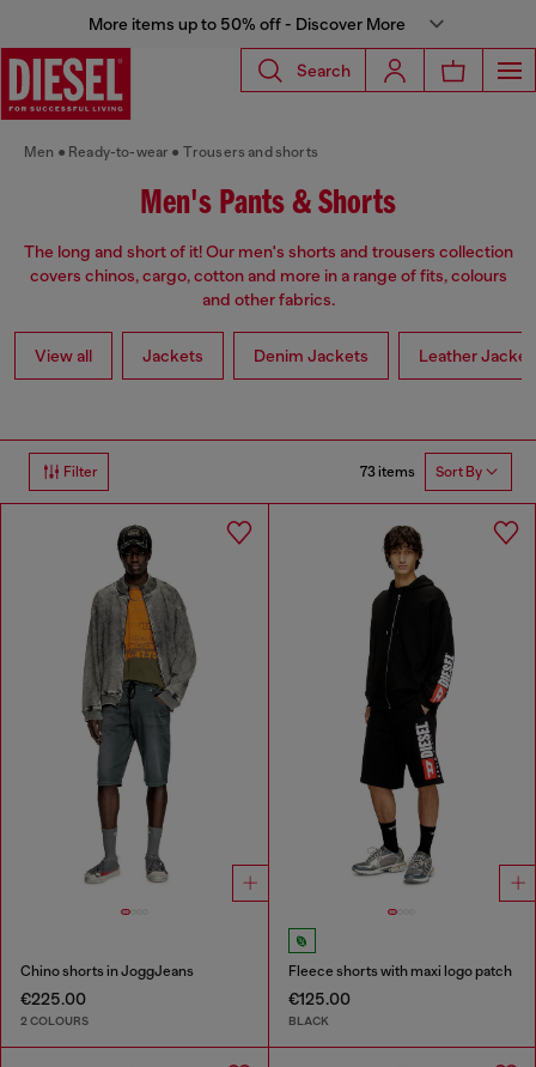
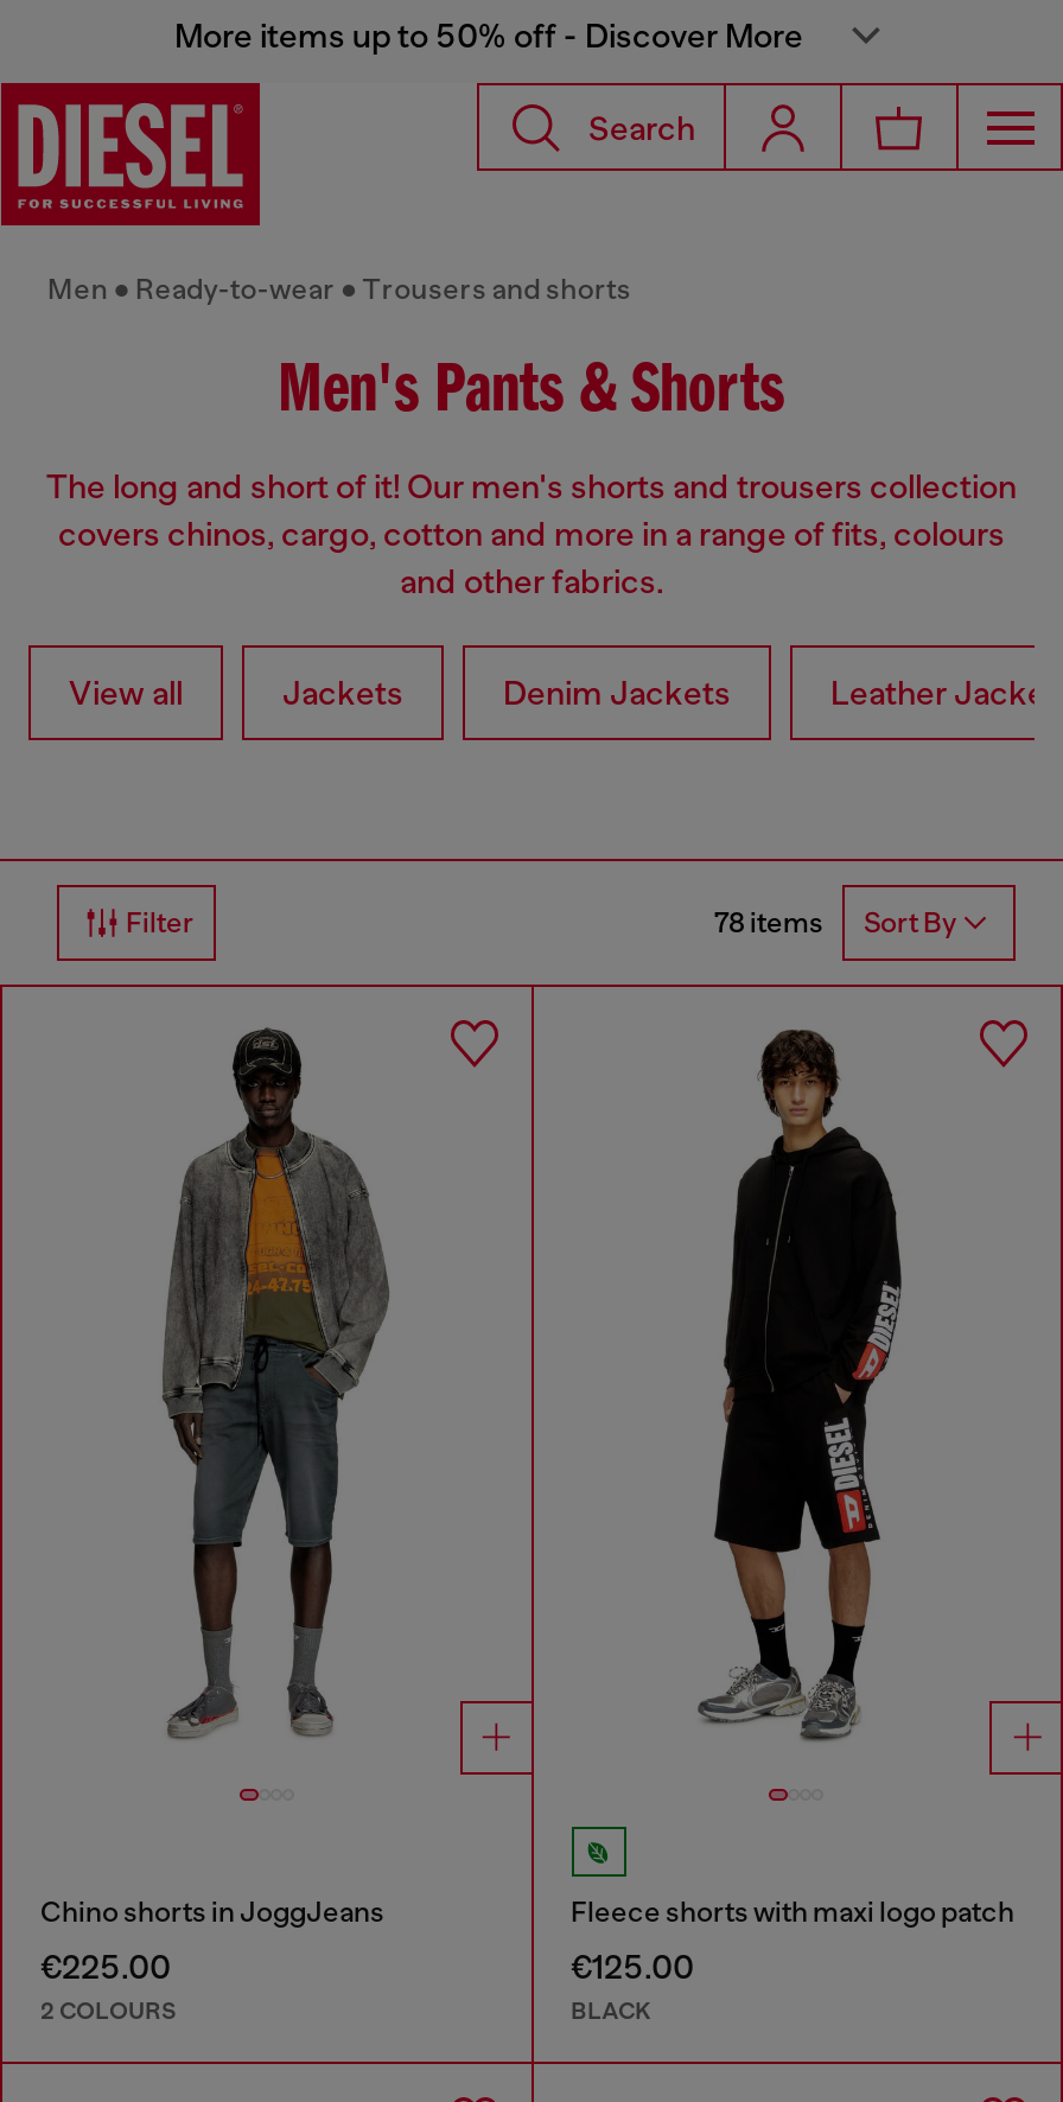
- 73 items Sort By
+ 78 items Sort By
